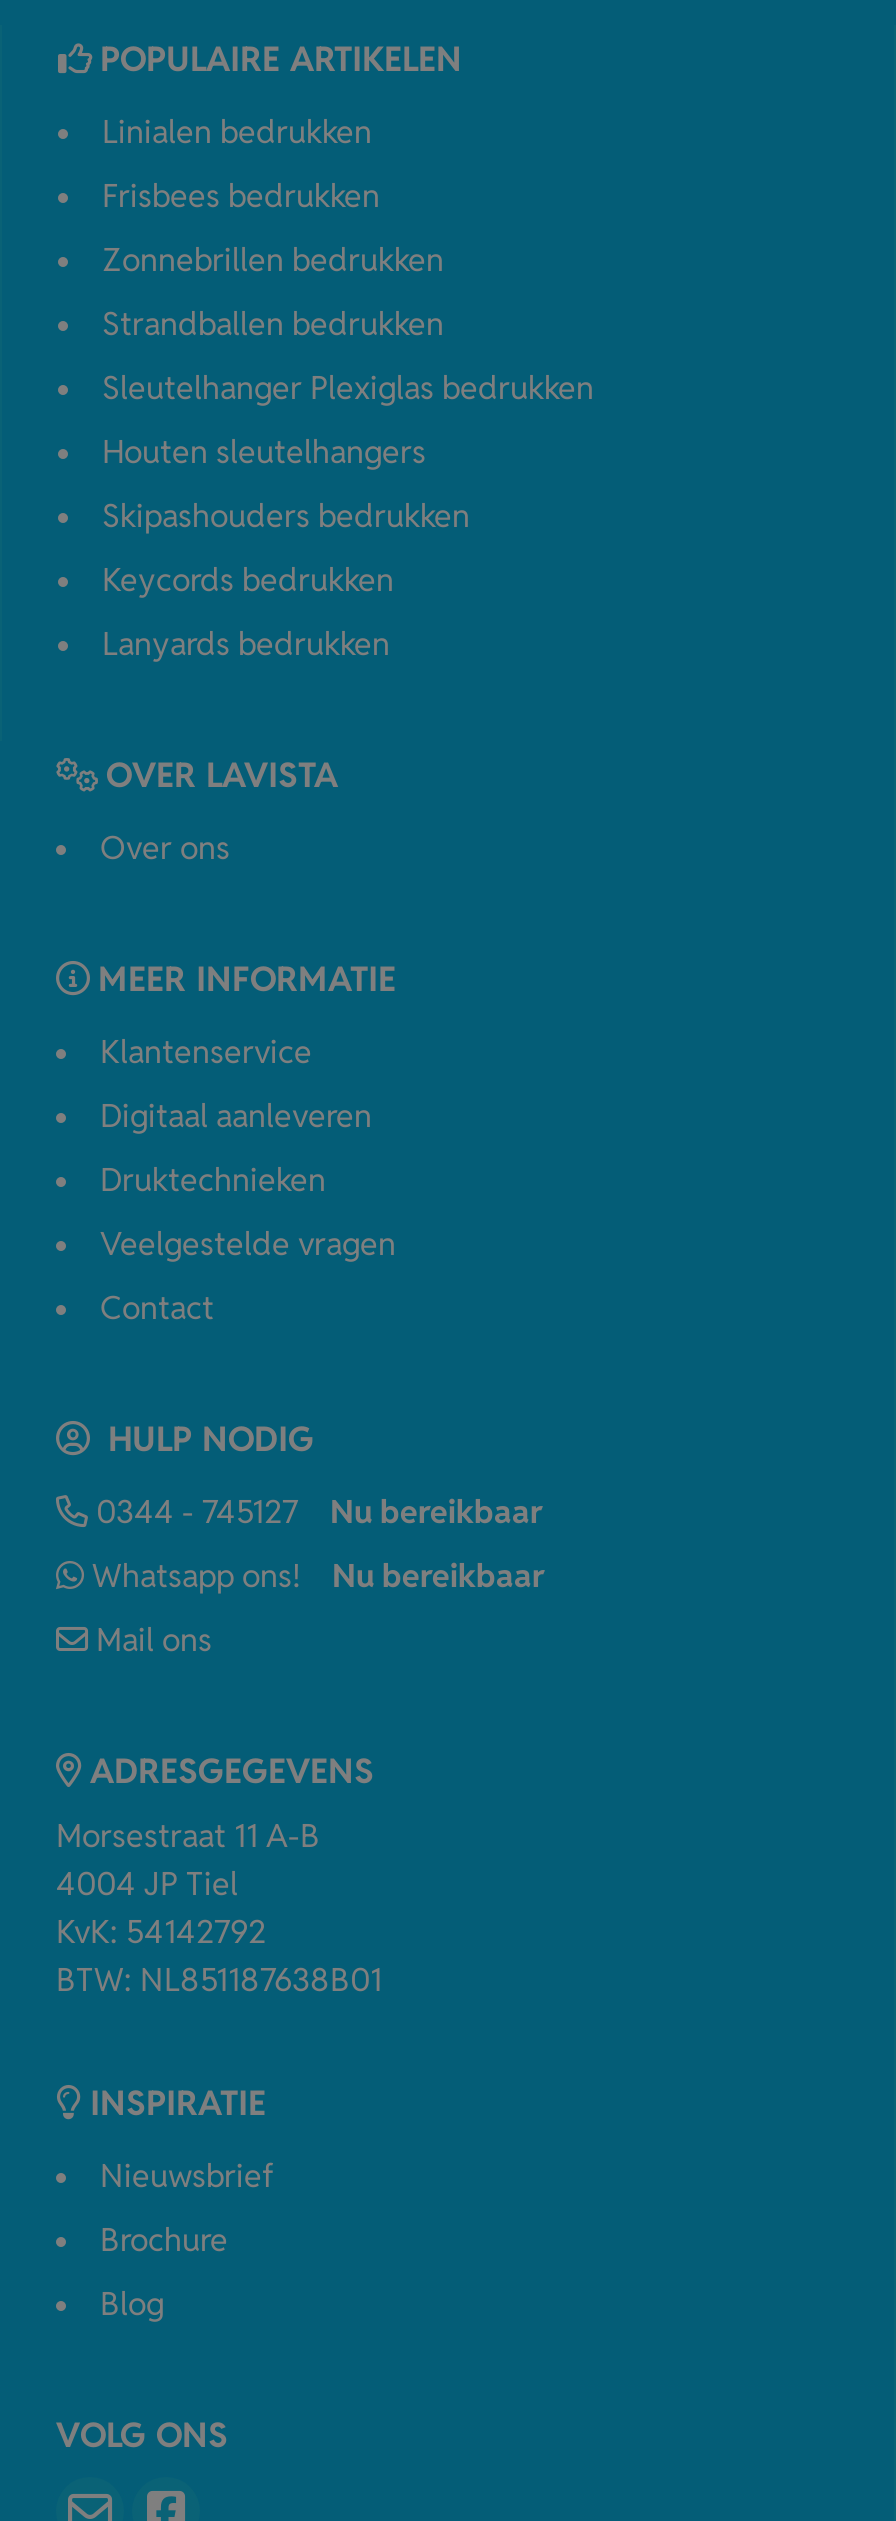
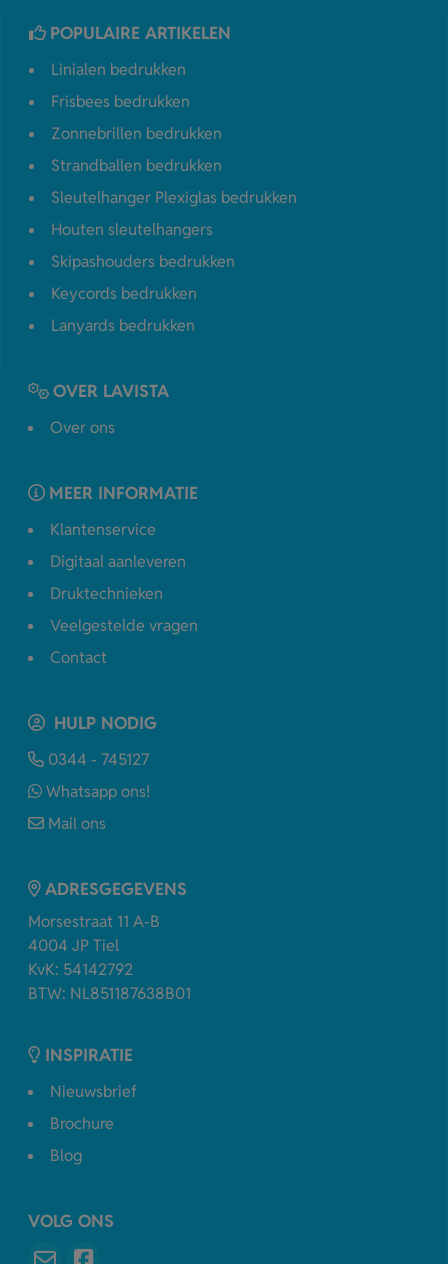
- Nu bereikbaar

- Nu bereikbaar
